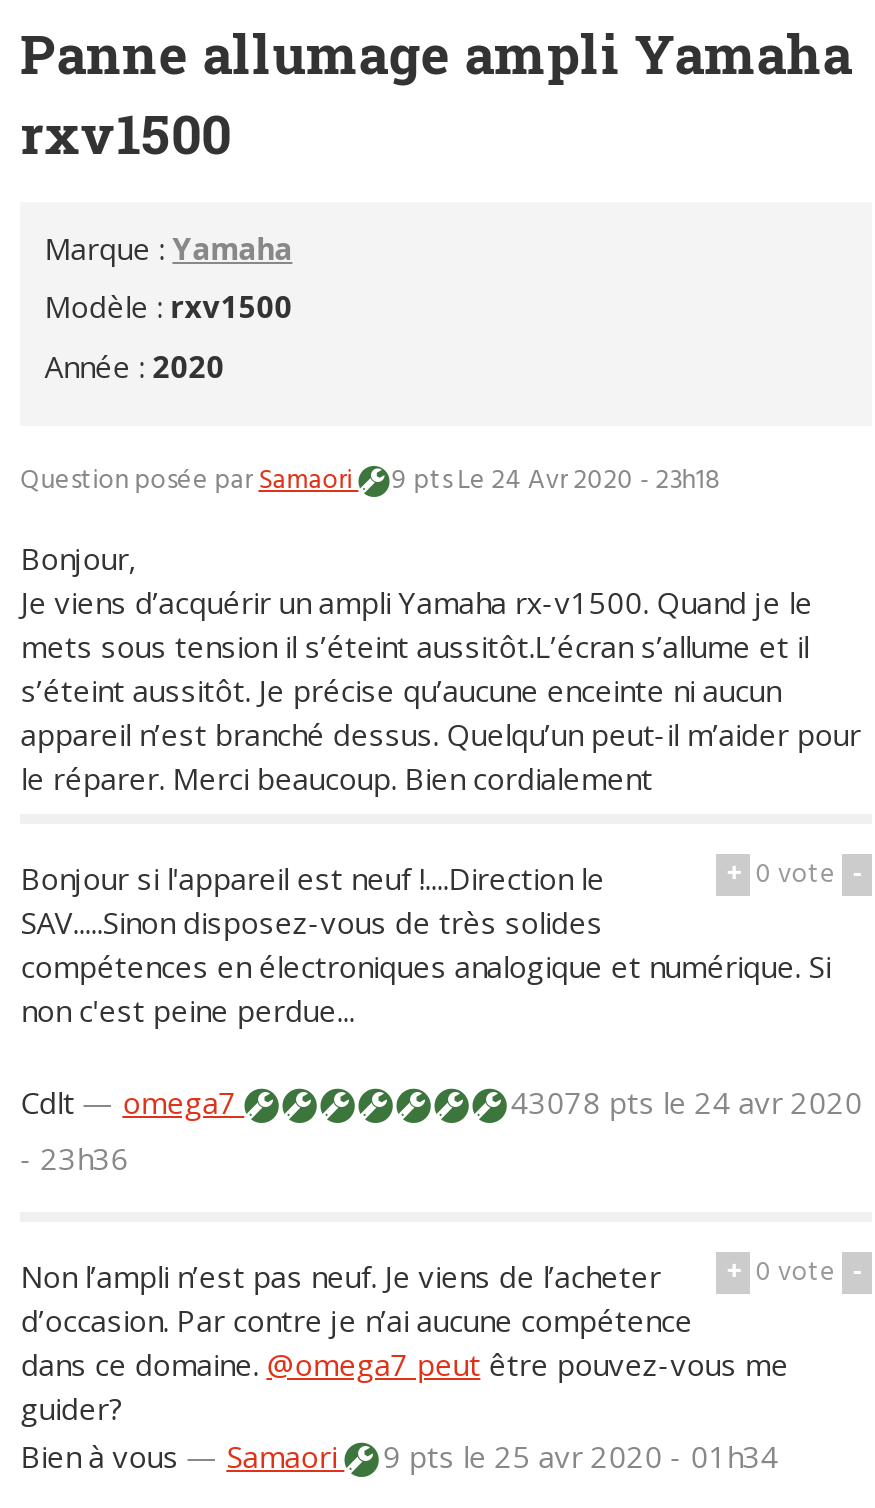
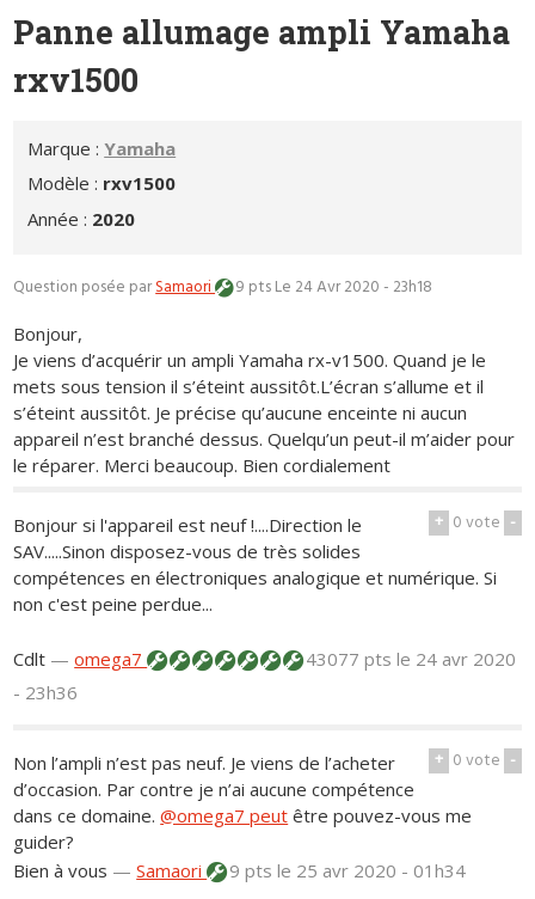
- 43078 pts le 24 avr 2020
+ 43077 pts le 24 avr 2020
